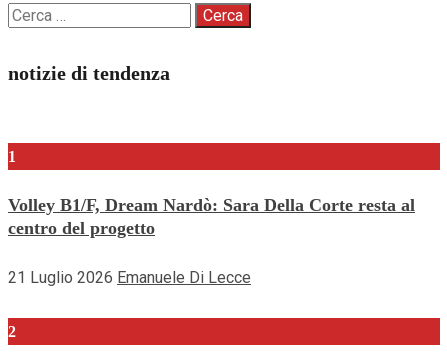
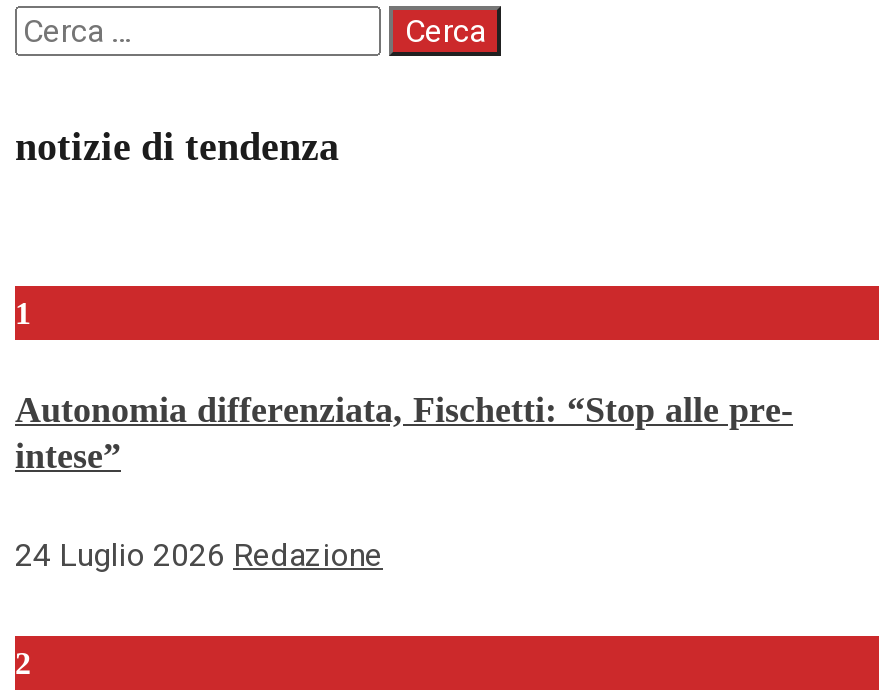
- Volley B1/F, Dream Nardò: Sara Della Corte resta al
- centro del progetto
+ Autonomia differenziata, Fischetti: “Stop alle pre-
+ intese”

- 21 Luglio 2026 Emanuele Di Lecce
+ 24 Luglio 2026 Redazione
